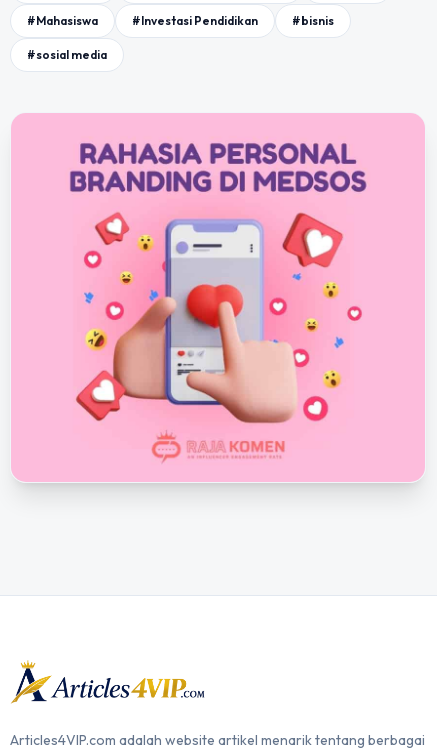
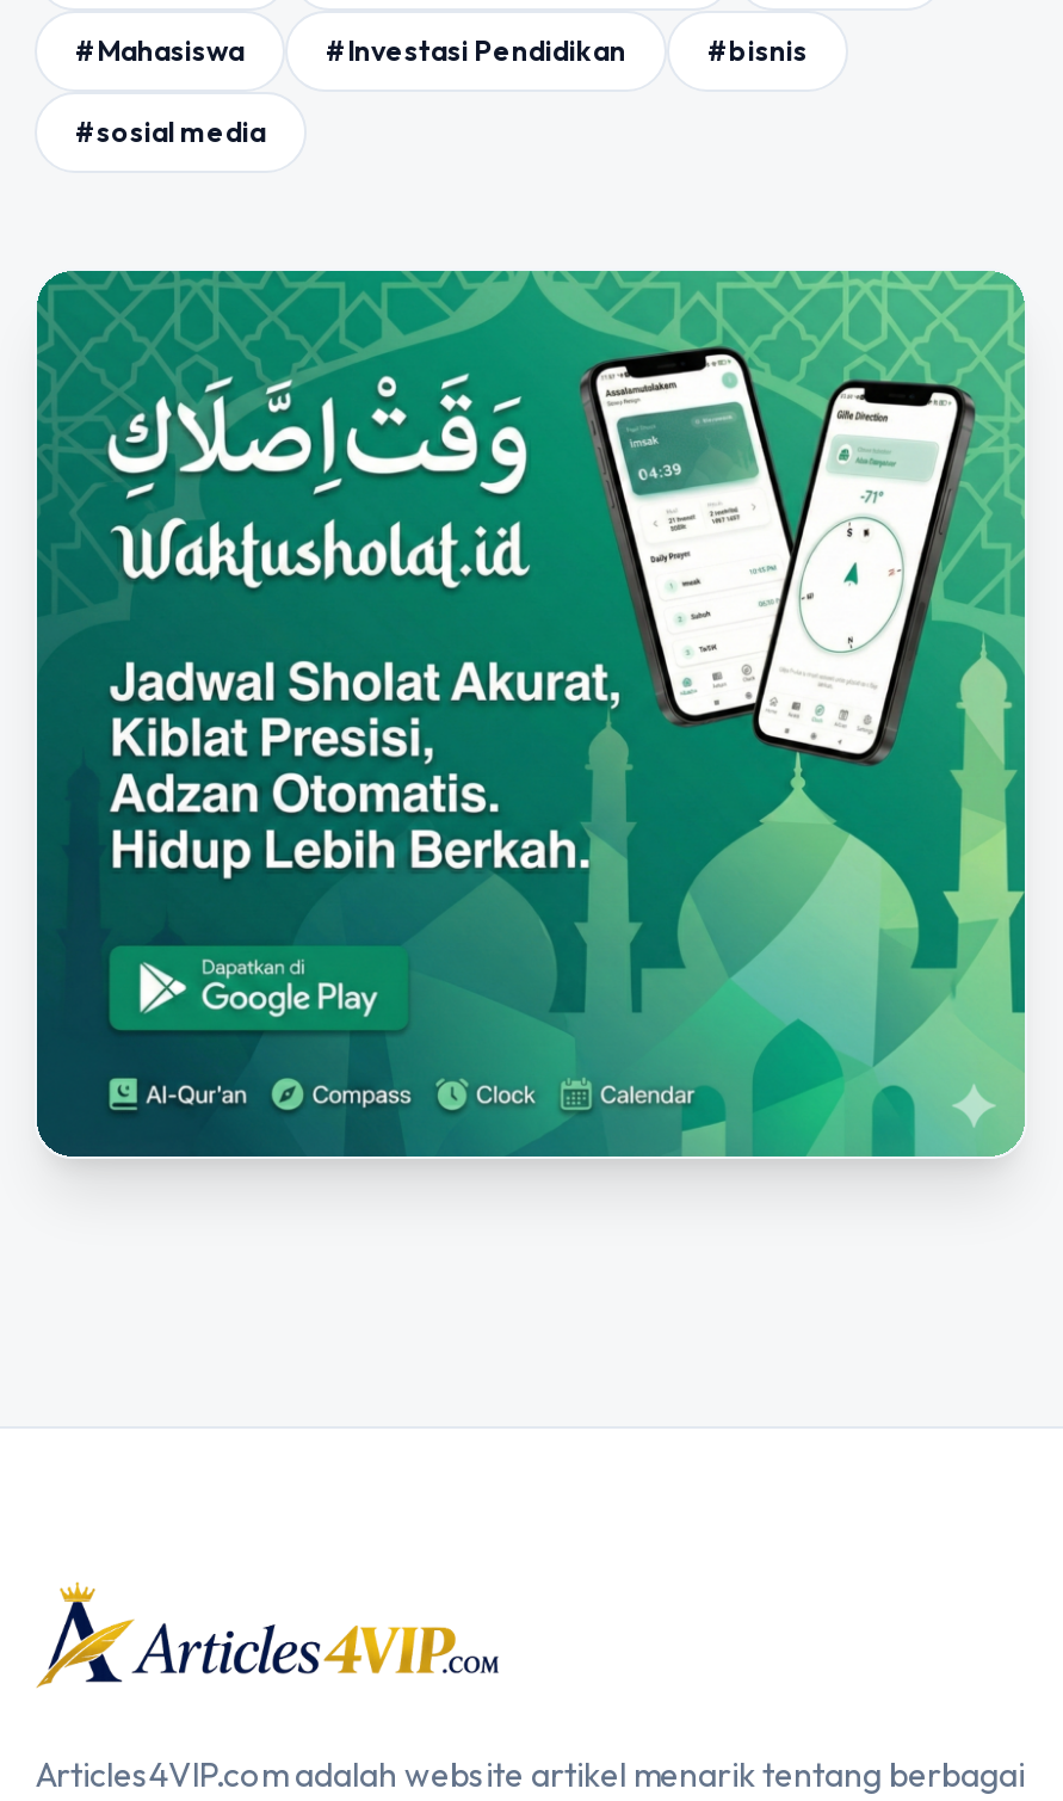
- [image]
+ [image]
